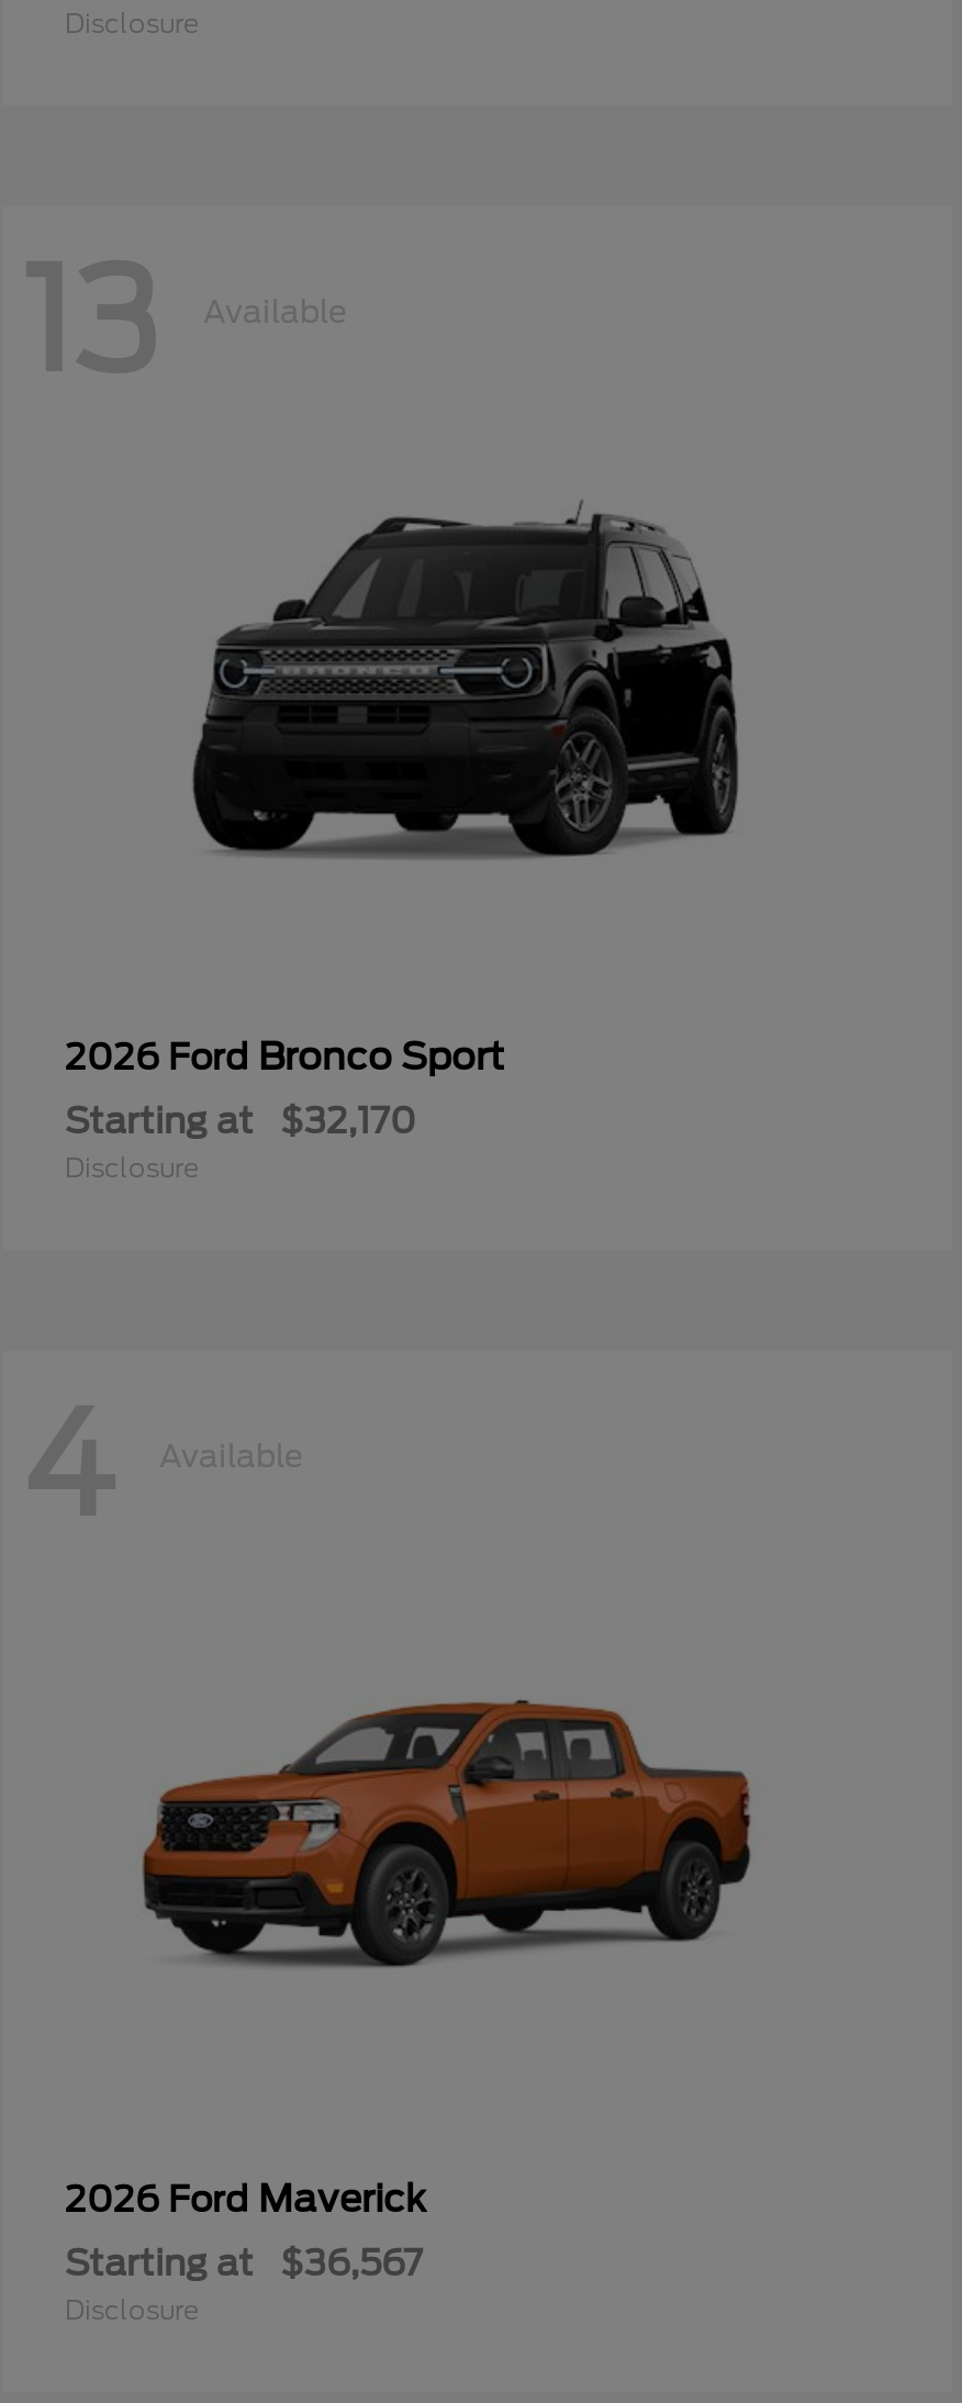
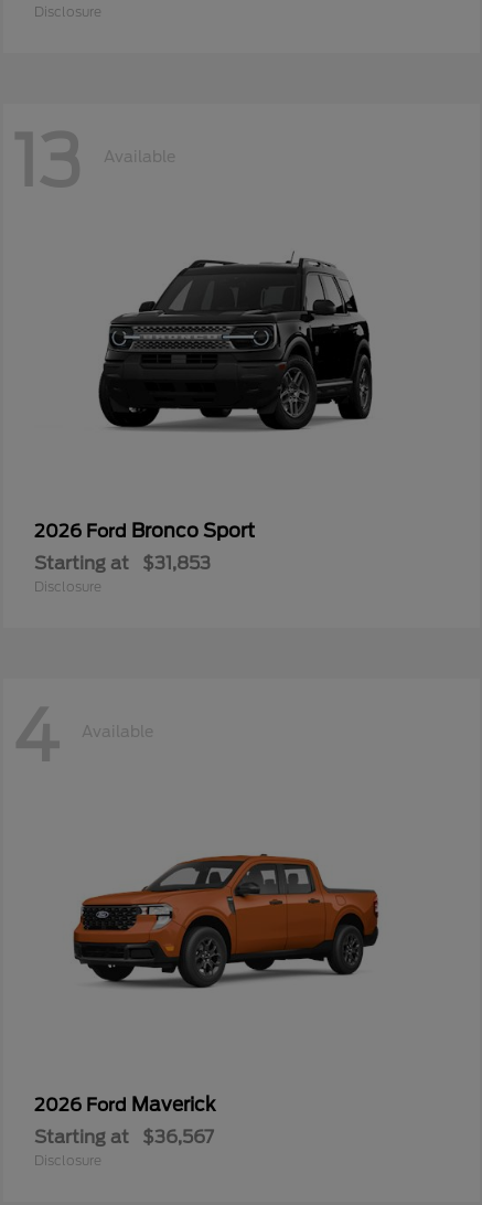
- Starting at $32,170
+ Starting at $31,853
